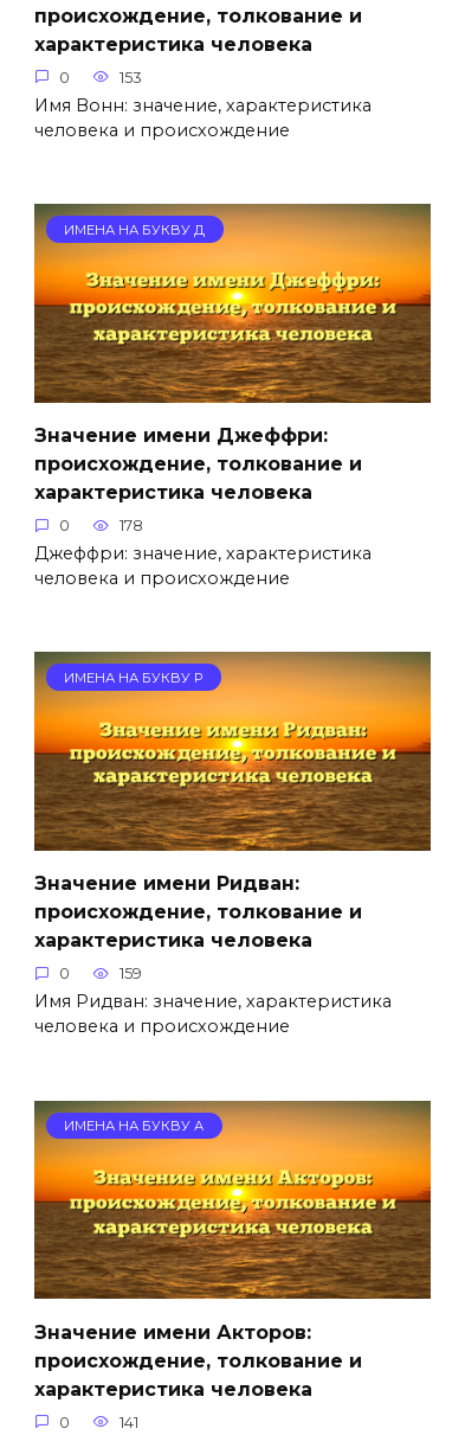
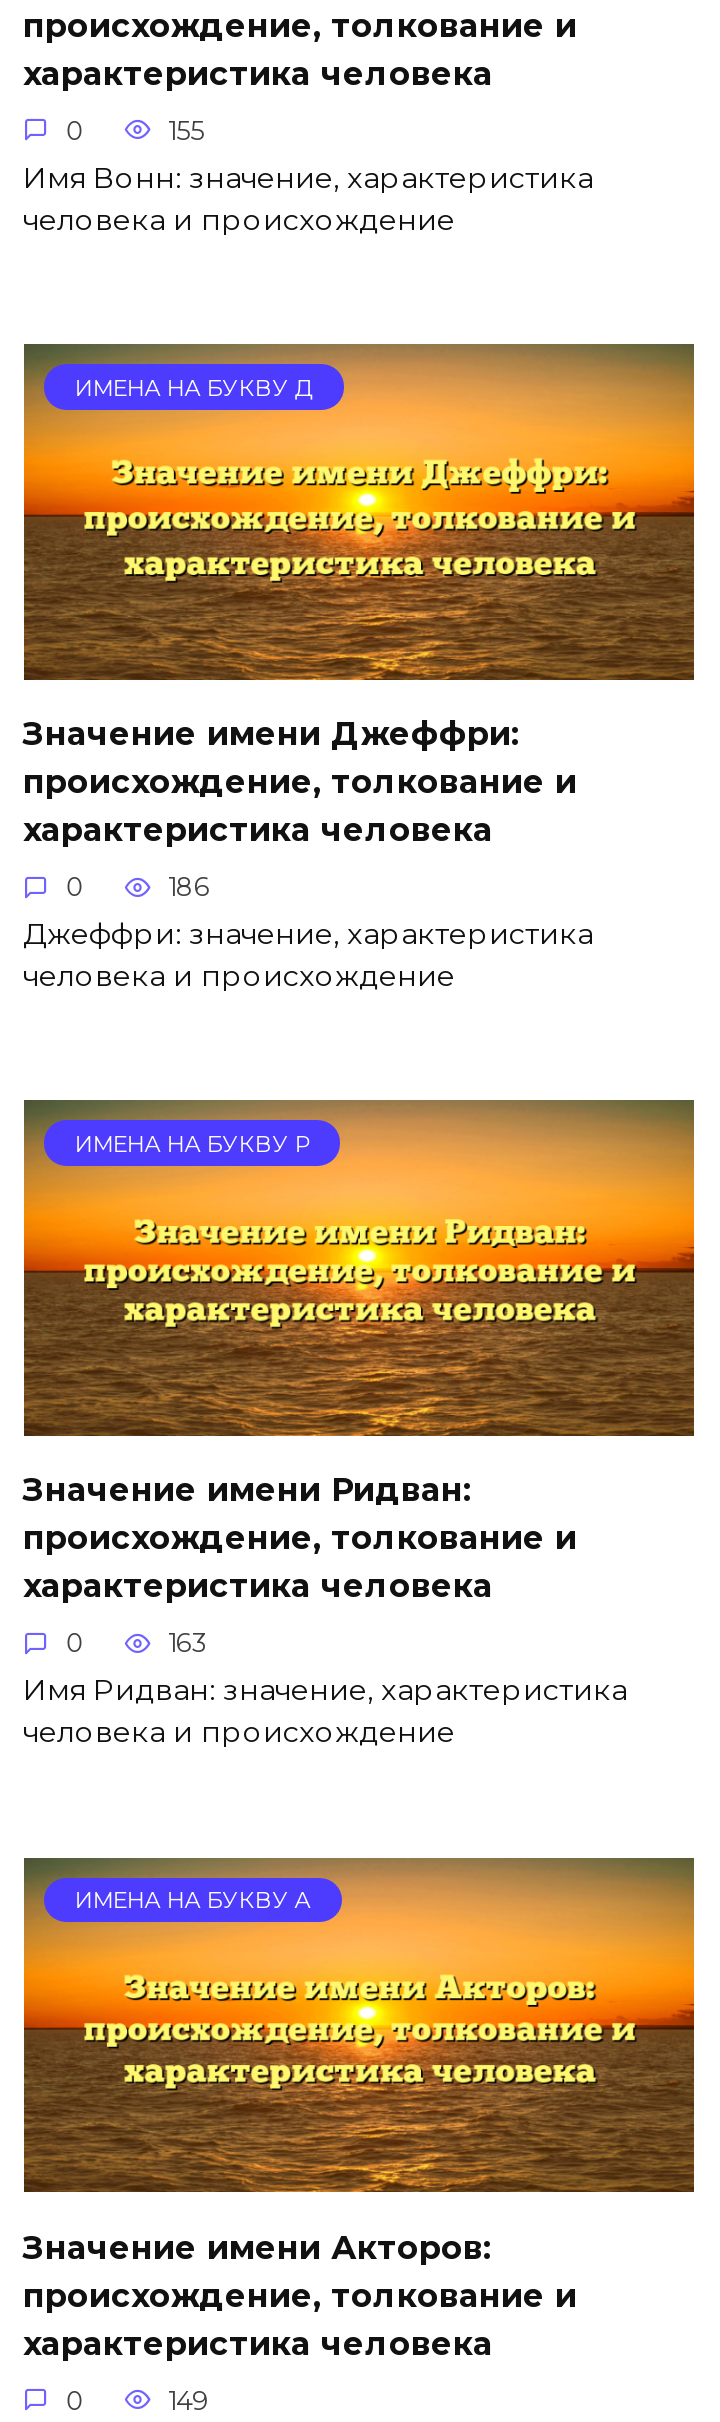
- 153
+ 155

- 178
+ 186

- 159
+ 163

- 141
+ 149
